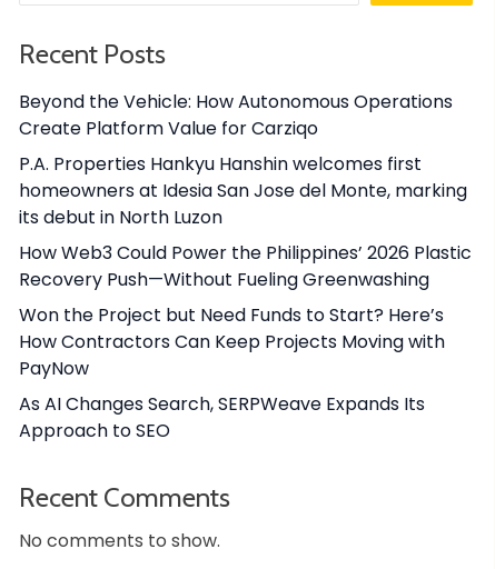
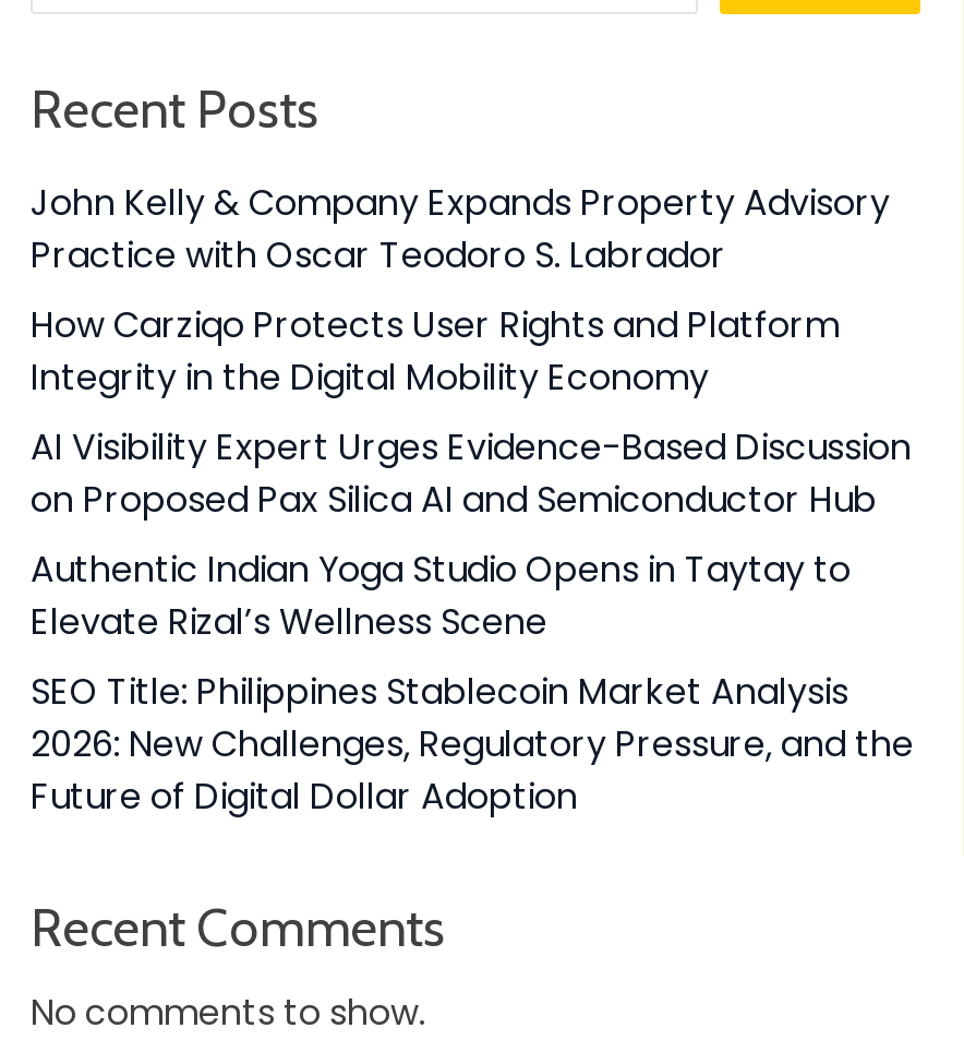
- Beyond the Vehicle: How Autonomous Operations
- Create Platform Value for Carziqo
- P.A. Properties Hankyu Hanshin welcomes first
- homeowners at Idesia San Jose del Monte, marking
- its debut in North Luzon
- How Web3 Could Power the Philippines’ 2026 Plastic
- Recovery Push—Without Fueling Greenwashing
- Won the Project but Need Funds to Start? Here’s
- How Contractors Can Keep Projects Moving with
- PayNow
- As AI Changes Search, SERPWeave Expands Its
- Approach to SEO
+ John Kelly & Company Expands Property Advisory
+ Practice with Oscar Teodoro S. Labrador
+ How Carziqo Protects User Rights and Platform
+ Integrity in the Digital Mobility Economy
+ AI Visibility Expert Urges Evidence-Based Discussion
+ on Proposed Pax Silica AI and Semiconductor Hub
+ Authentic Indian Yoga Studio Opens in Taytay to
+ Elevate Rizal’s Wellness Scene
+ SEO Title: Philippines Stablecoin Market Analysis
+ 2026: New Challenges, Regulatory Pressure, and the
+ Future of Digital Dollar Adoption
